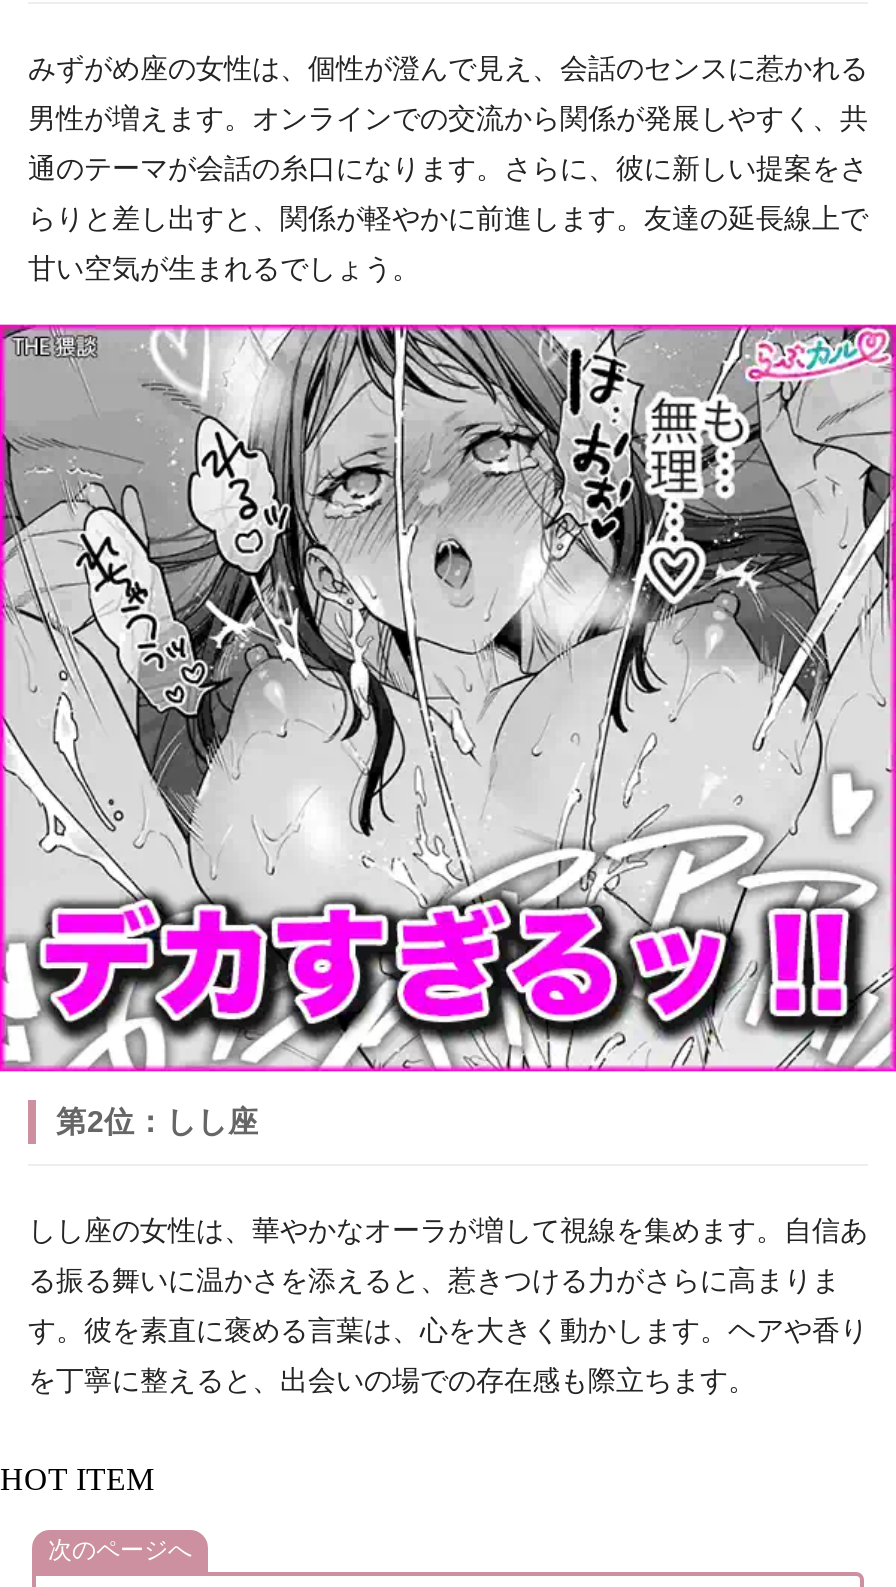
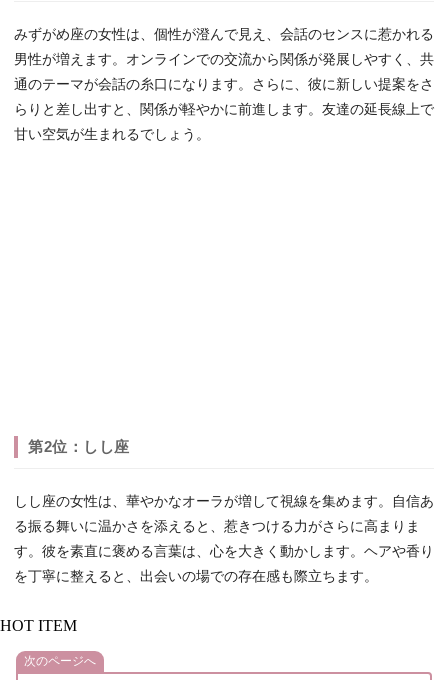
- [image]
